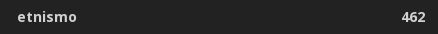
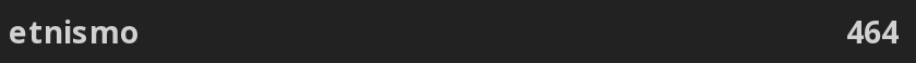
- 462
+ 464
